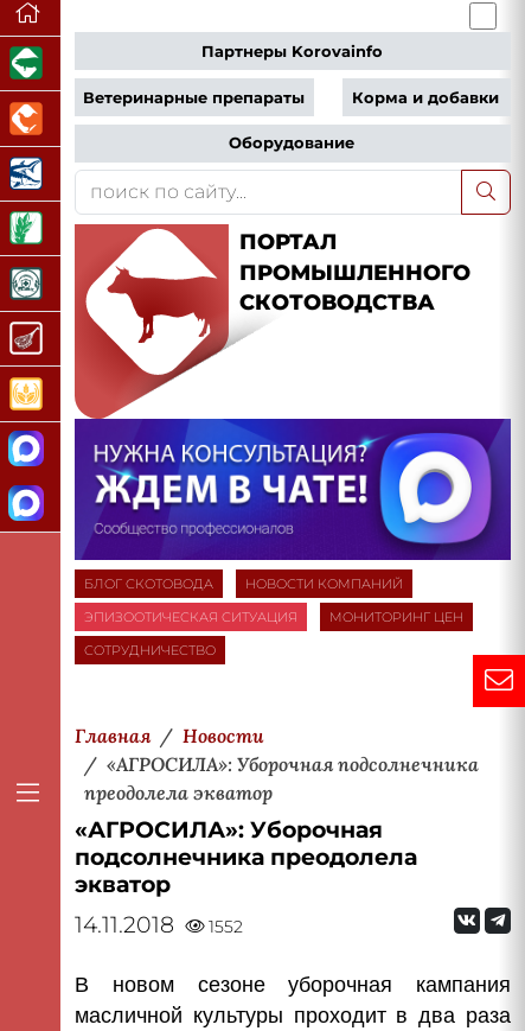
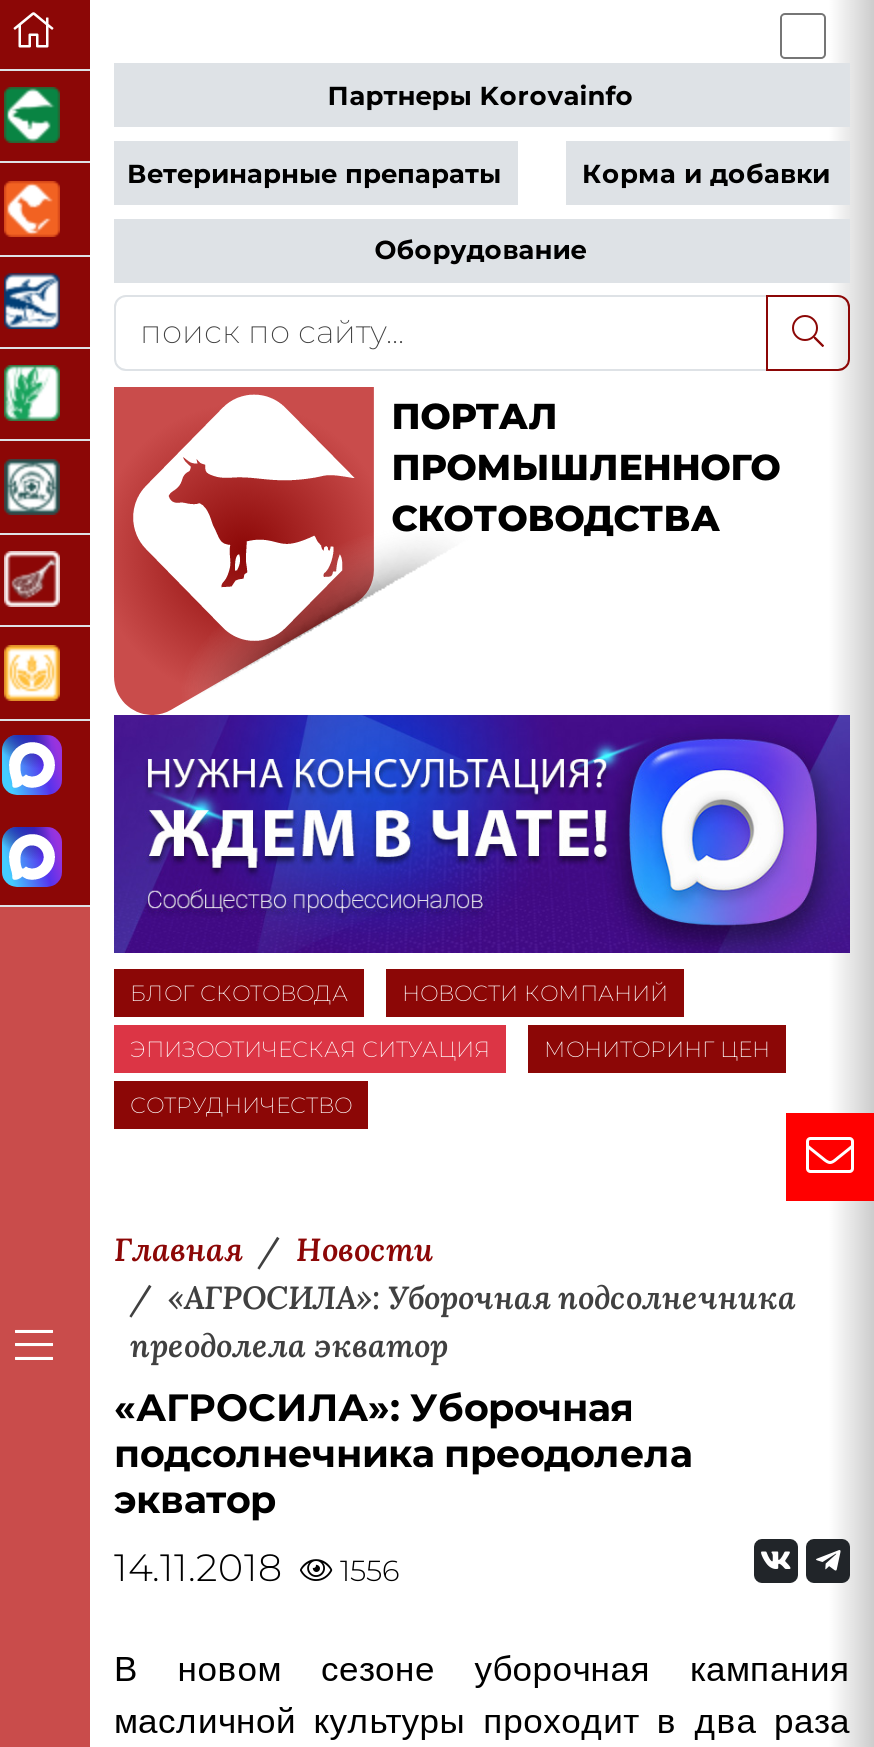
- 14.11.2018 1552
+ 14.11.2018 1556
